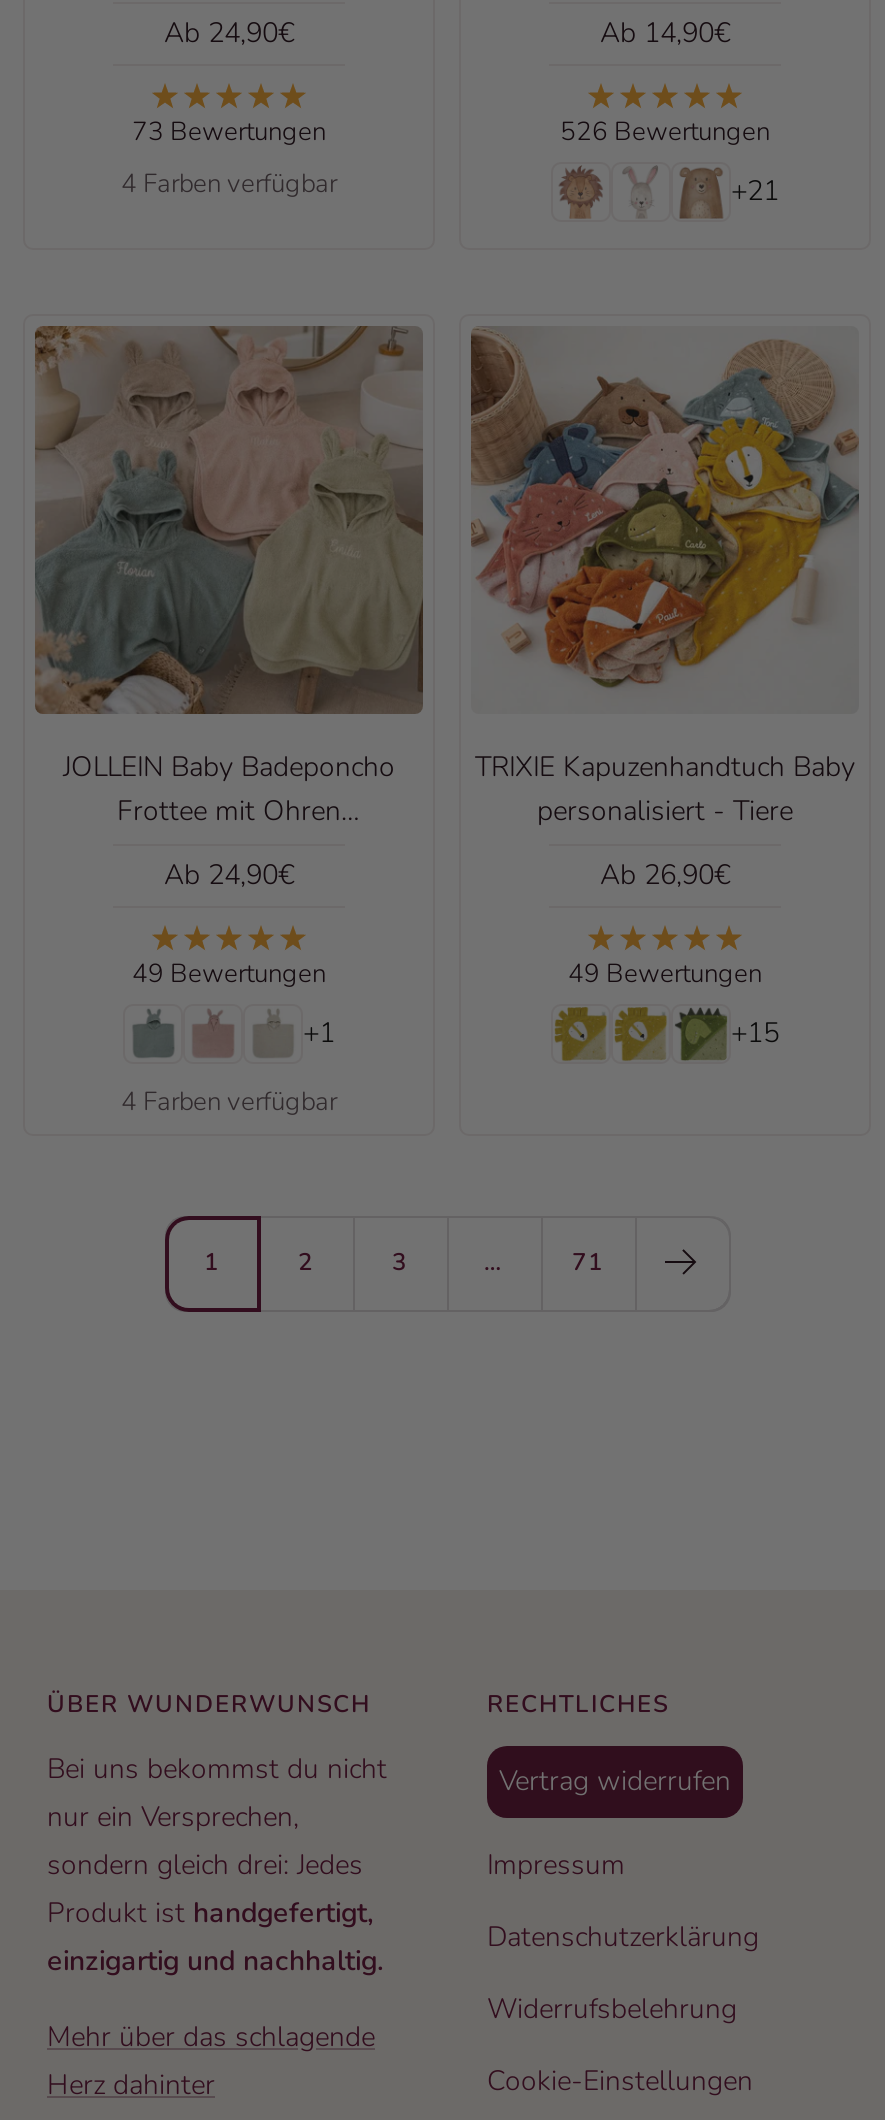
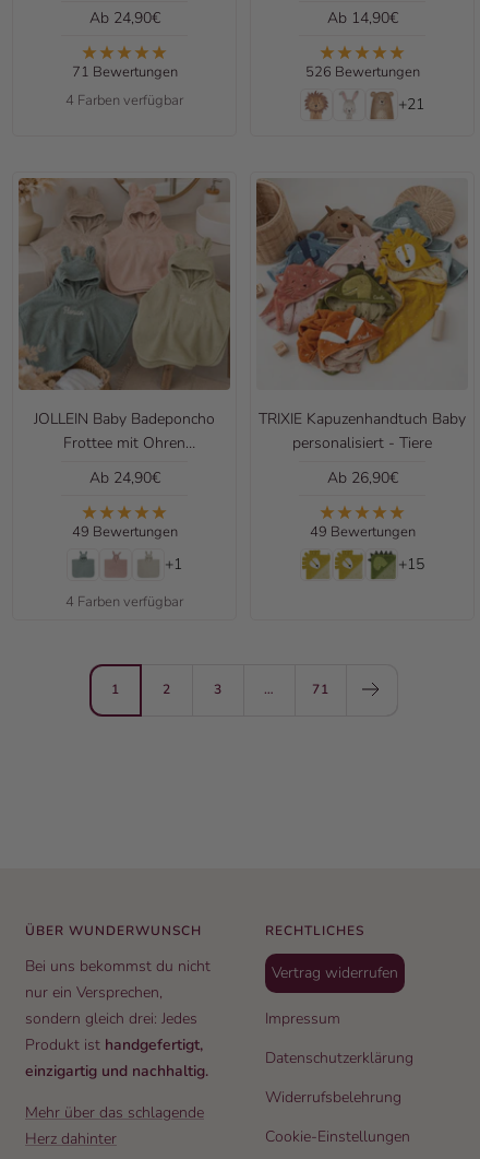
- 73 Bewertungen
+ 71 Bewertungen
